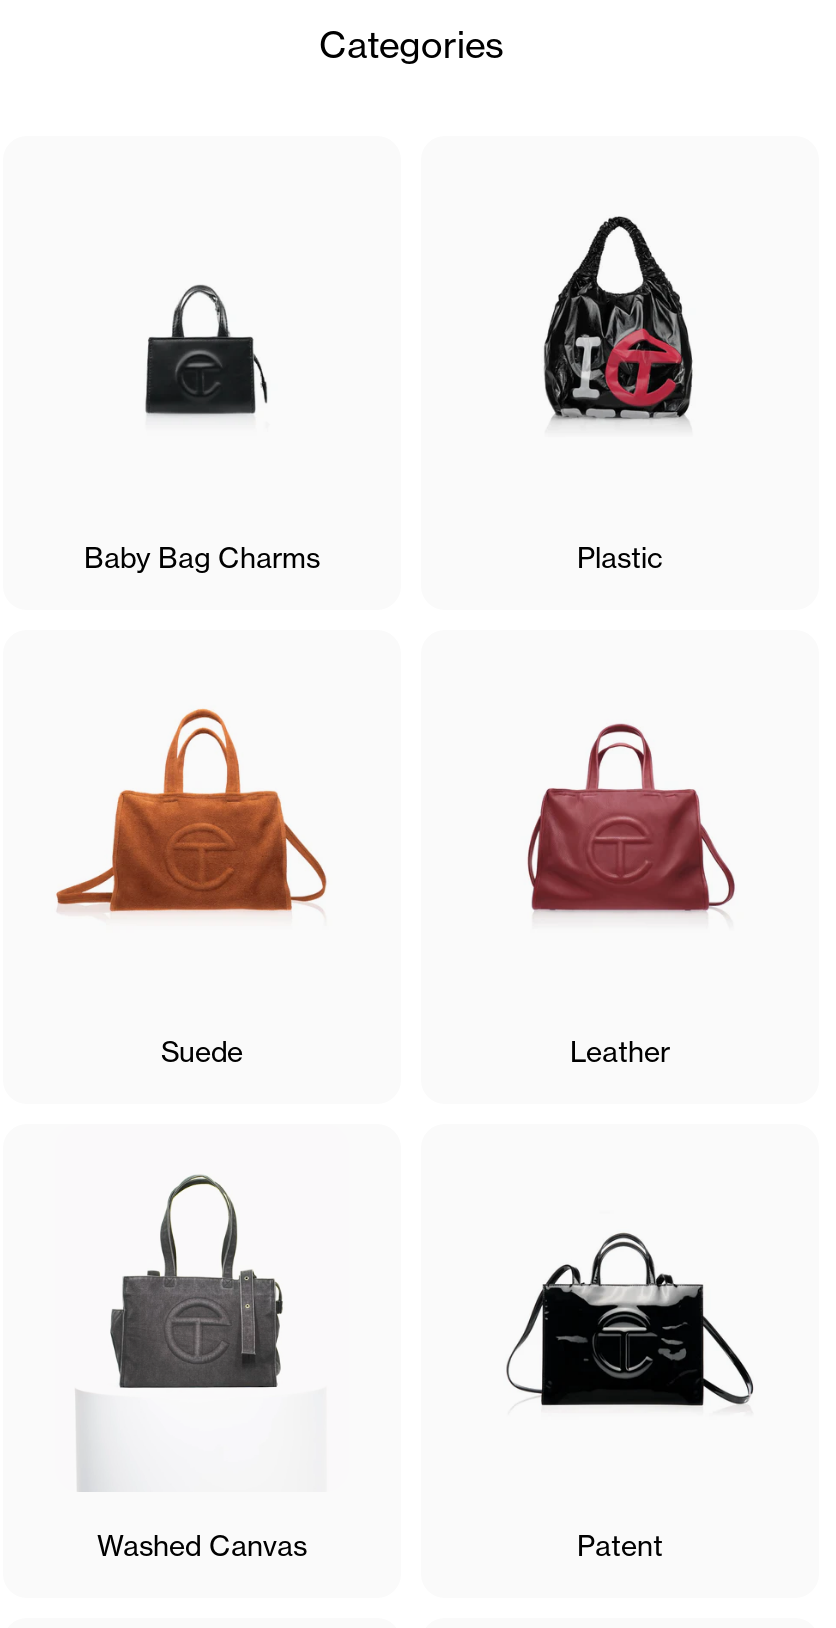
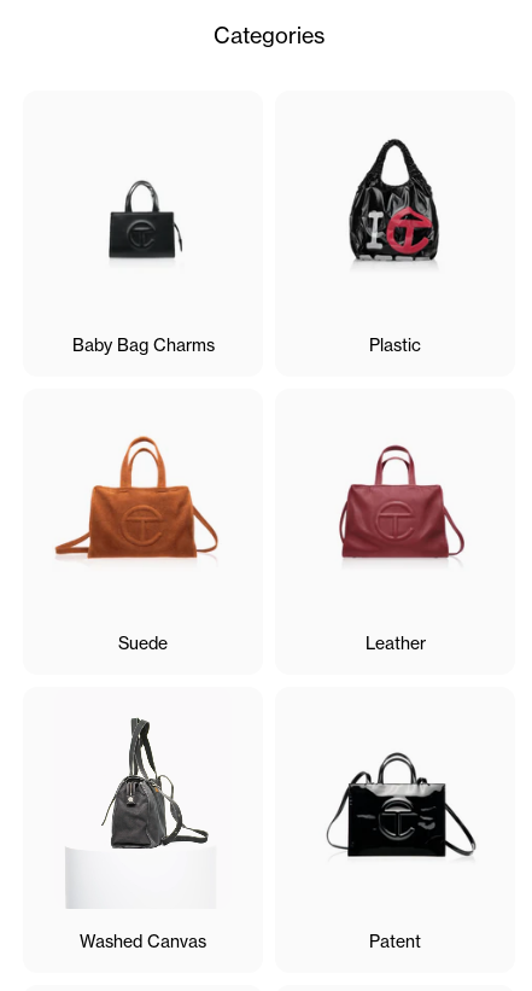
- [image]
+ [image]
